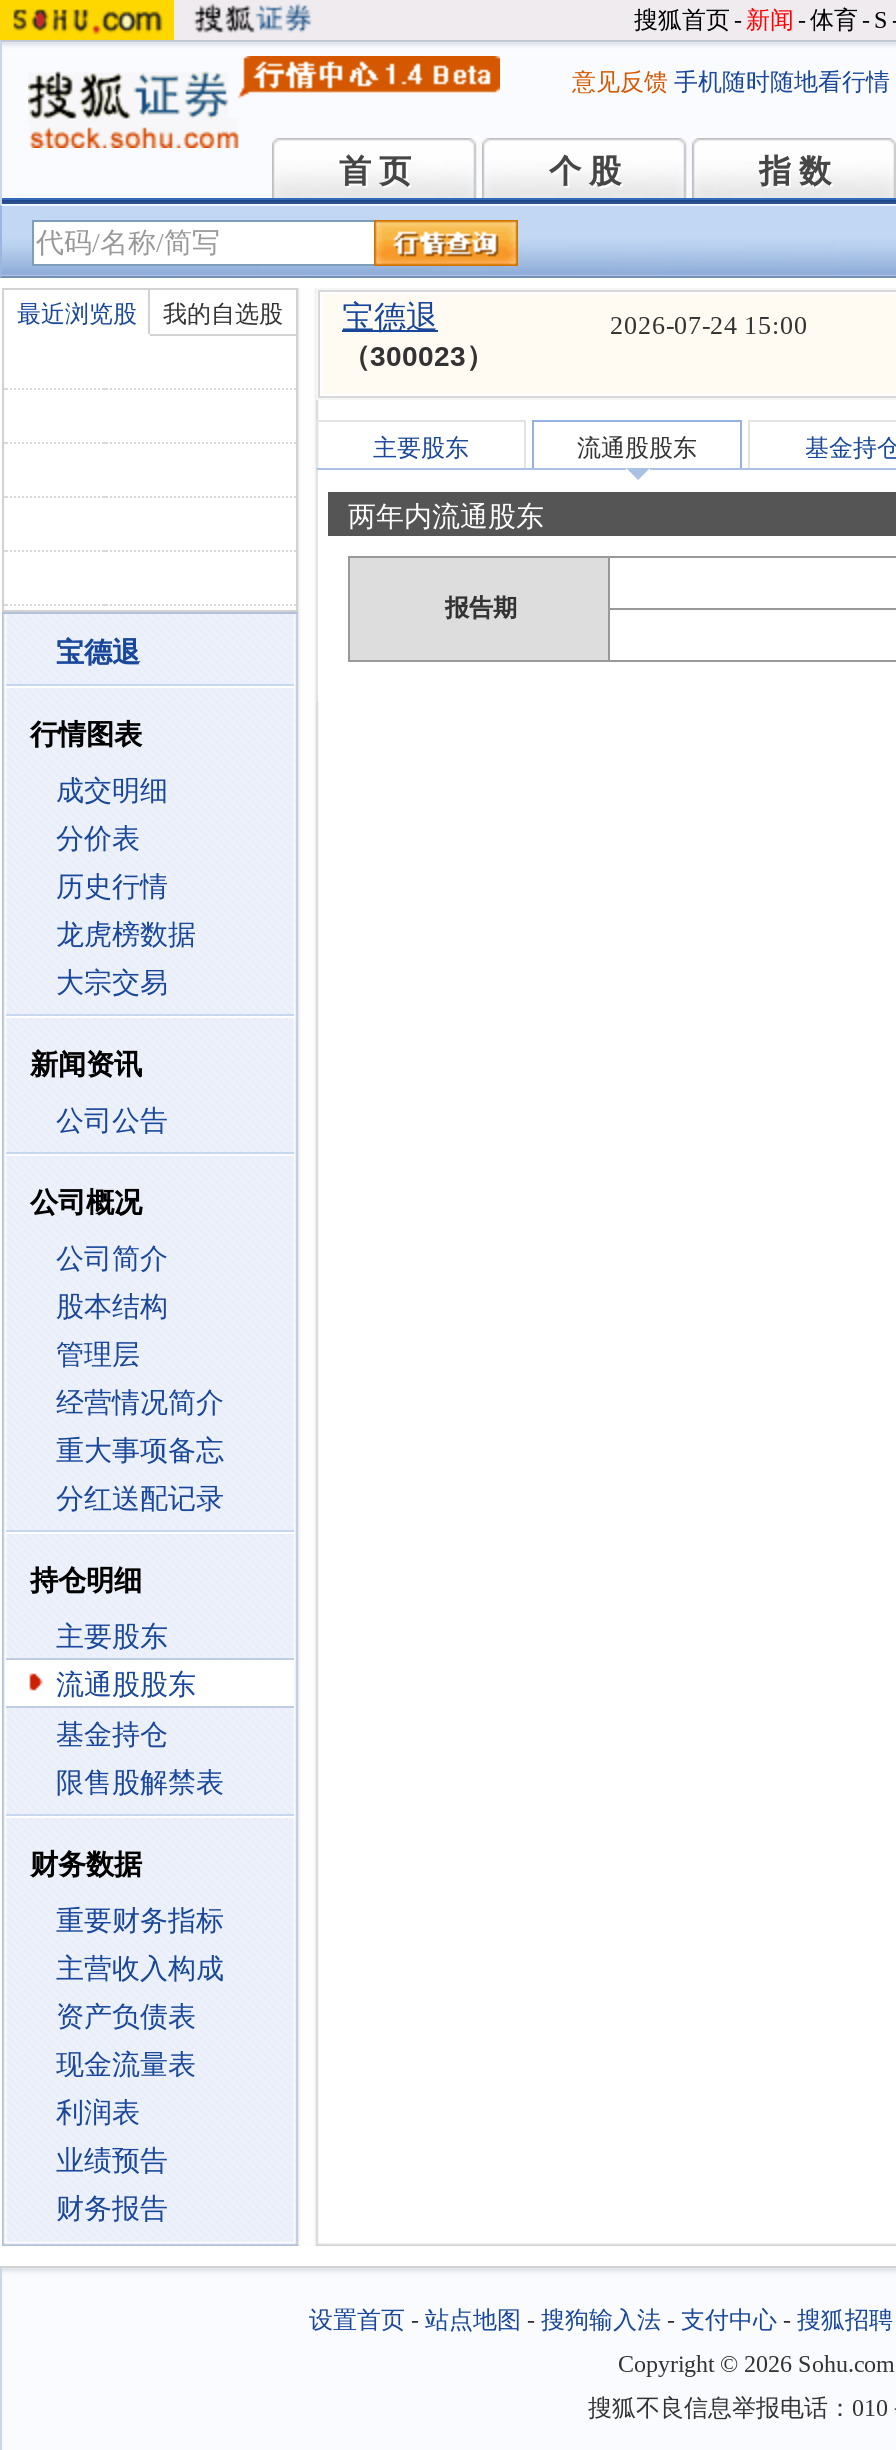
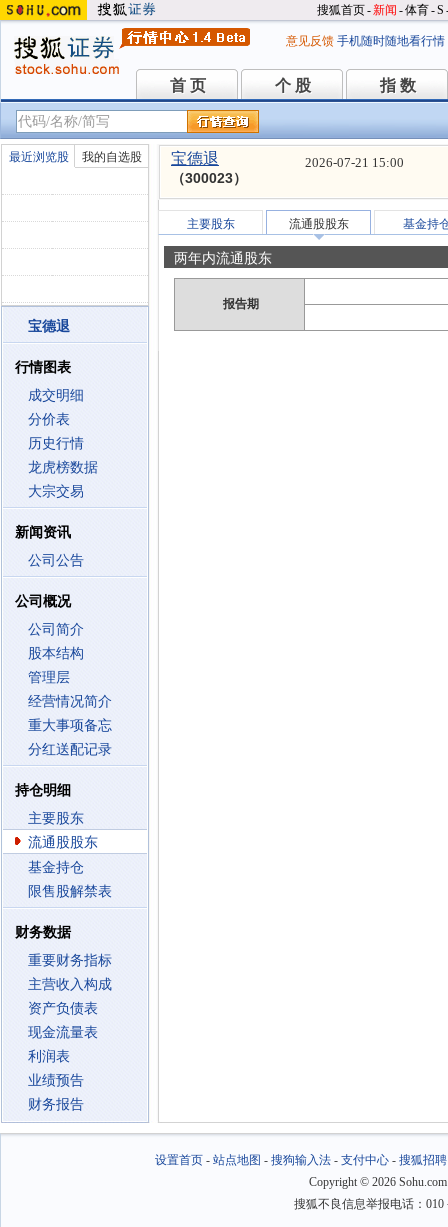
- 2026-07-24 15:00
+ 2026-07-21 15:00
